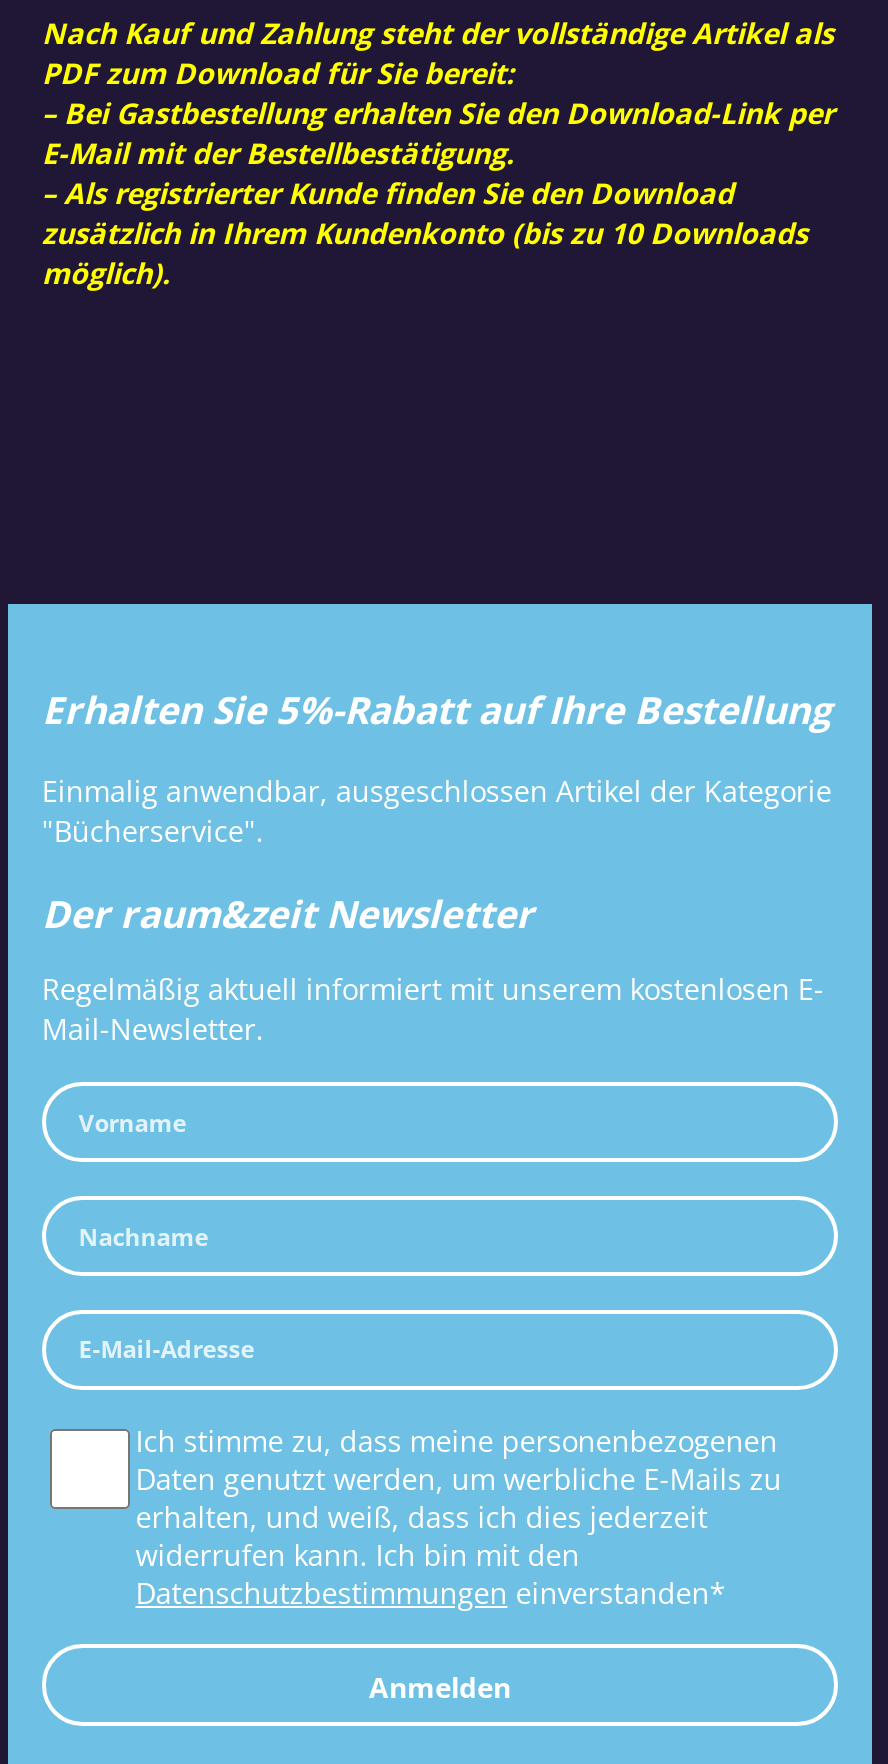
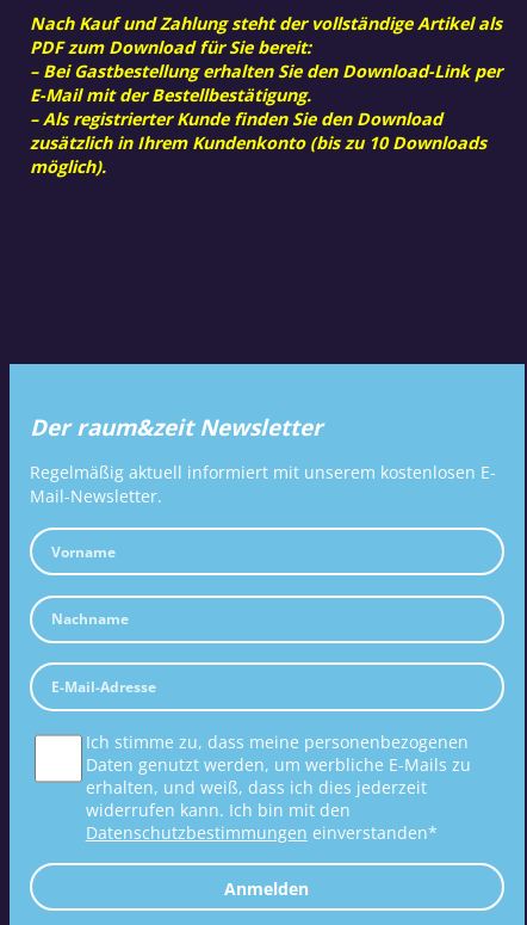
- Erhalten Sie 5%-Rabatt auf Ihre Bestellung
- Einmalig anwendbar, ausgeschlossen Artikel der Kategorie
- "Bücherservice".
